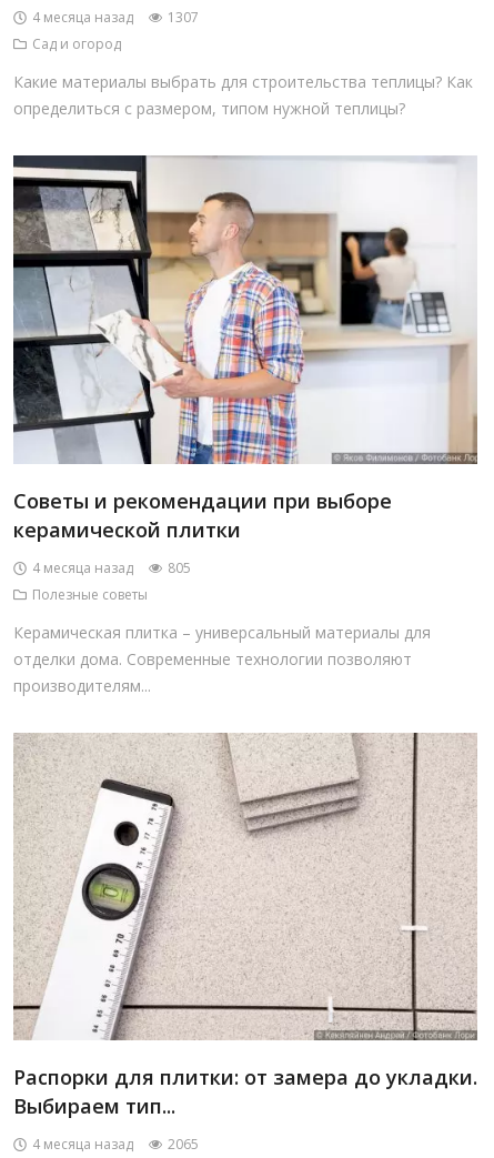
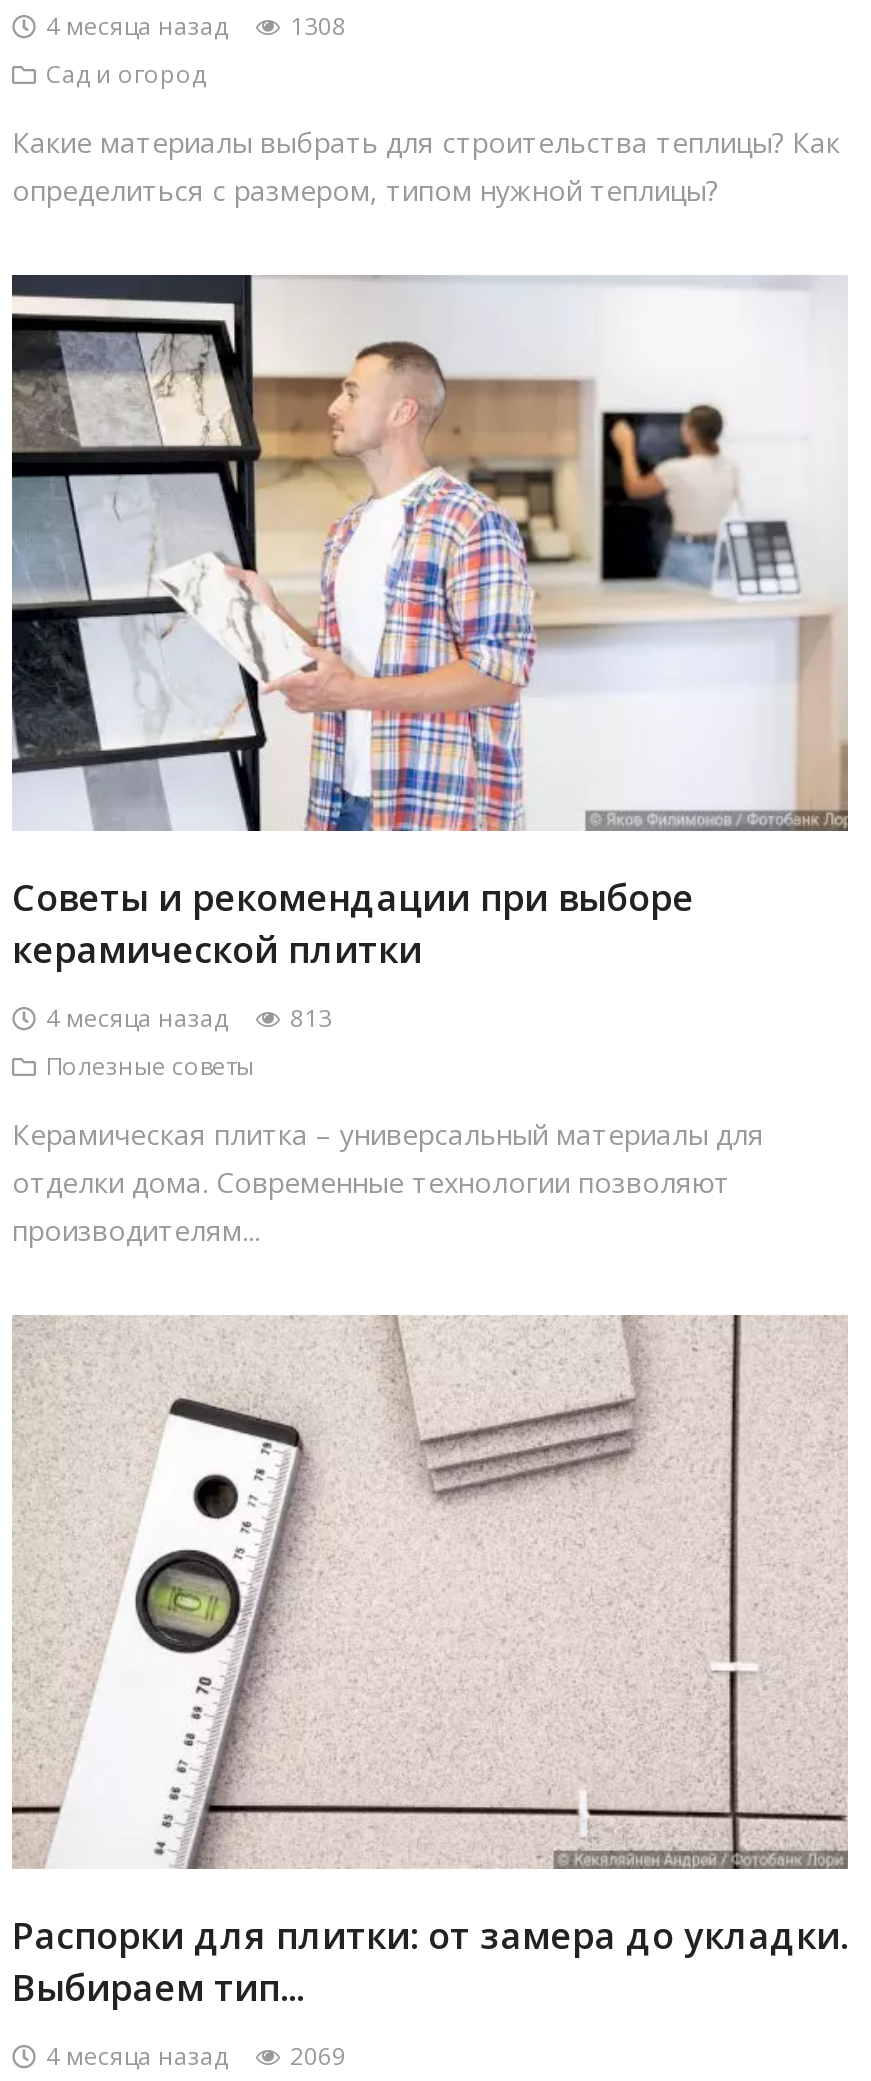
- 4 месяца назад 1307
+ 4 месяца назад 1308

- 4 месяца назад 805
+ 4 месяца назад 813

- 4 месяца назад 2065
+ 4 месяца назад 2069
